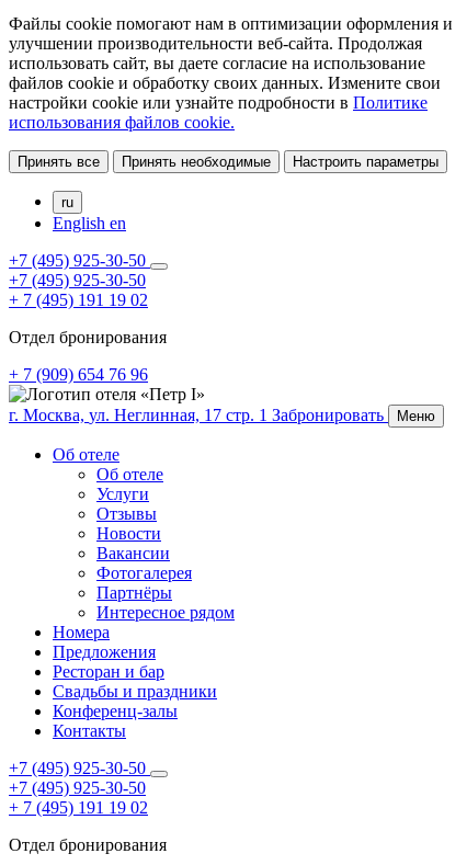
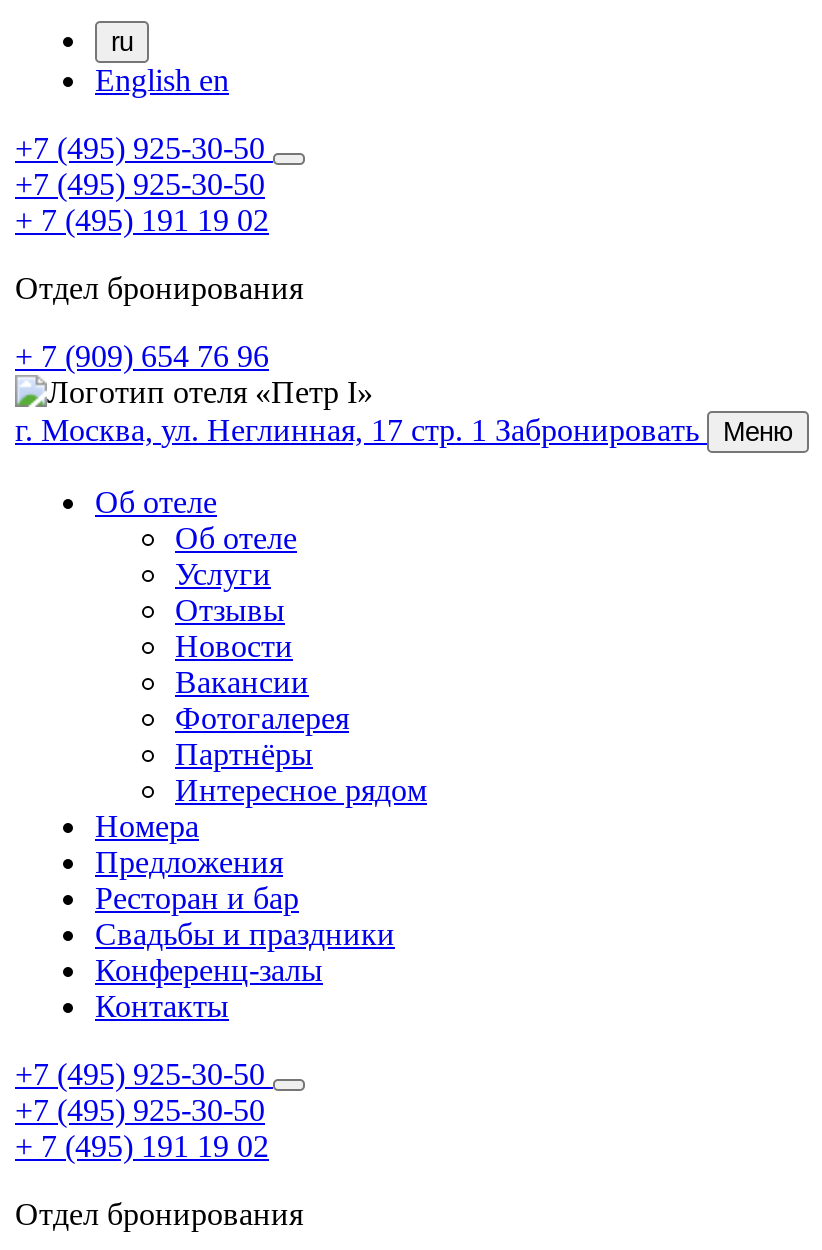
- Файлы cookie помогают нам в оптимизации оформления и
- улучшении производительности веб-сайта. Продолжая
- использовать сайт, вы даете согласие на использование
- файлов cookie и обработку своих данных. Измените свои
- настройки cookie или узнайте подробности в Политике
- использования файлов cookie.
- Принять все
- Принять необходимые
- Настроить параметры
